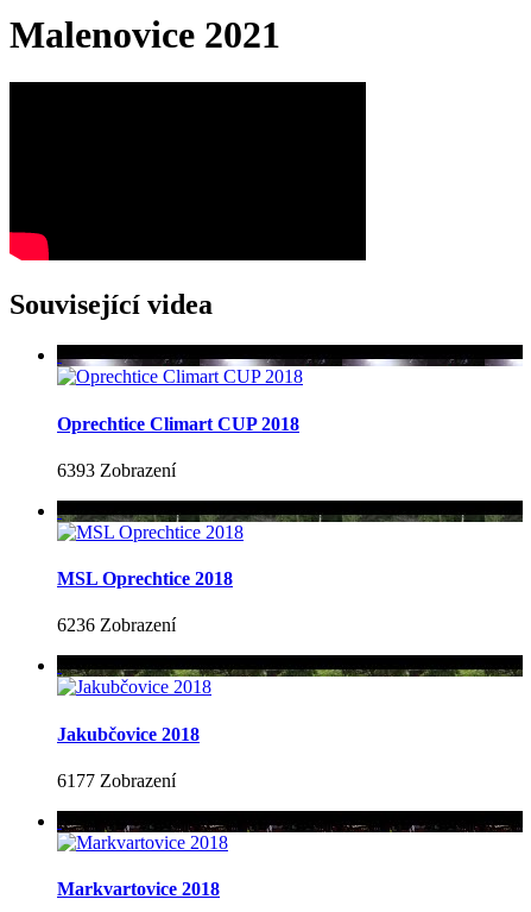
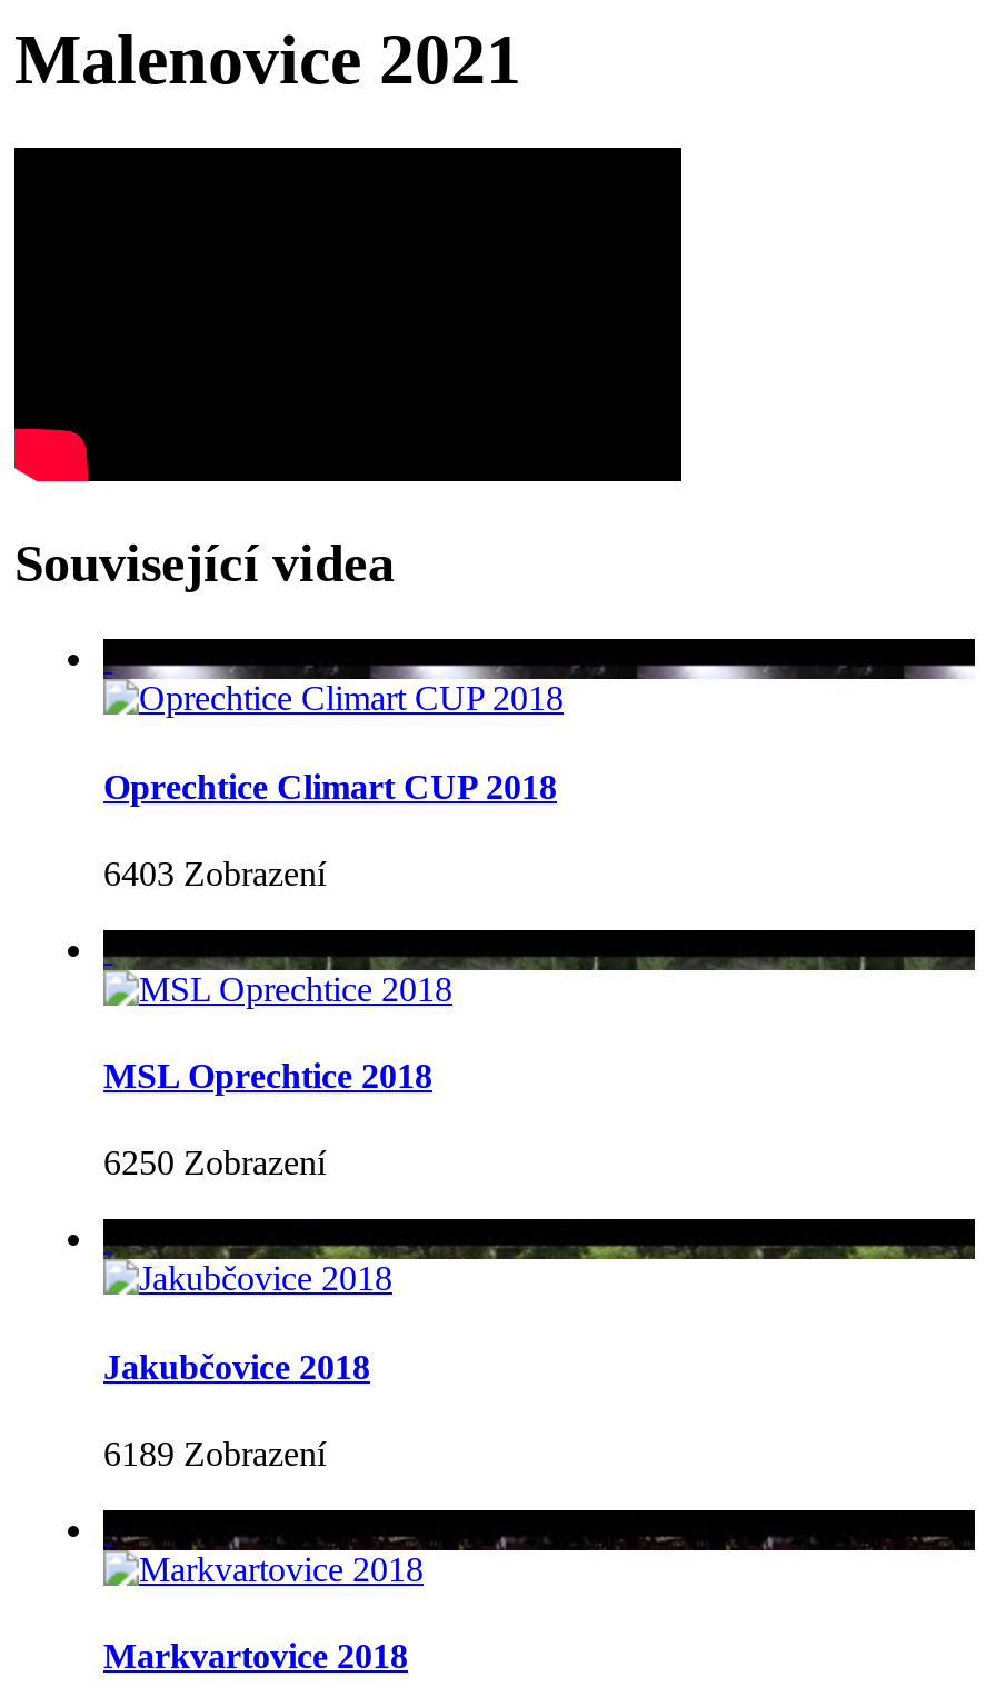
- 6393 Zobrazení
+ 6403 Zobrazení

- 6236 Zobrazení
+ 6250 Zobrazení

- 6177 Zobrazení
+ 6189 Zobrazení
